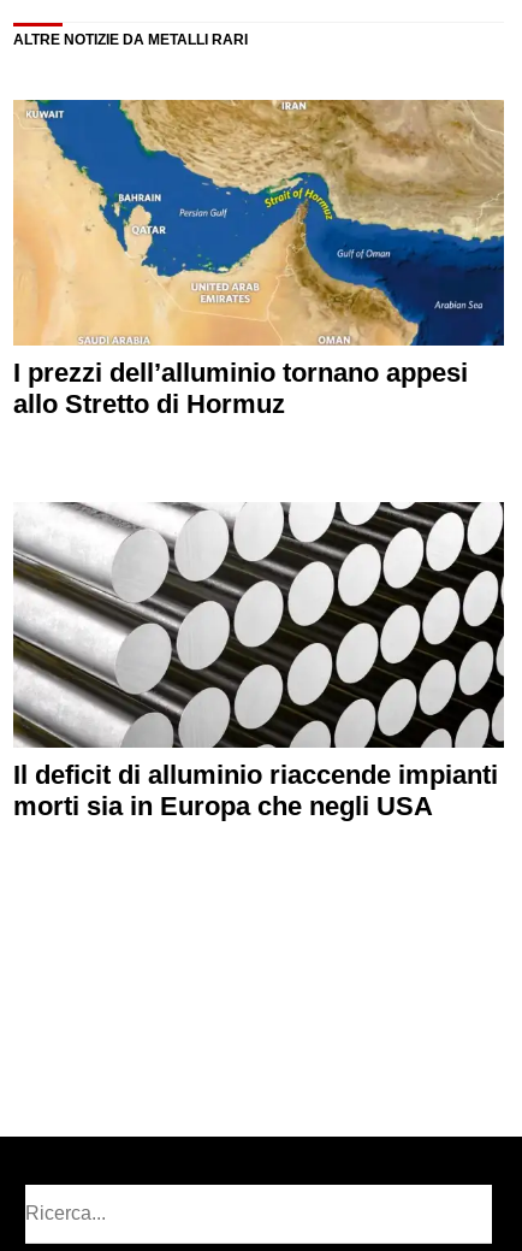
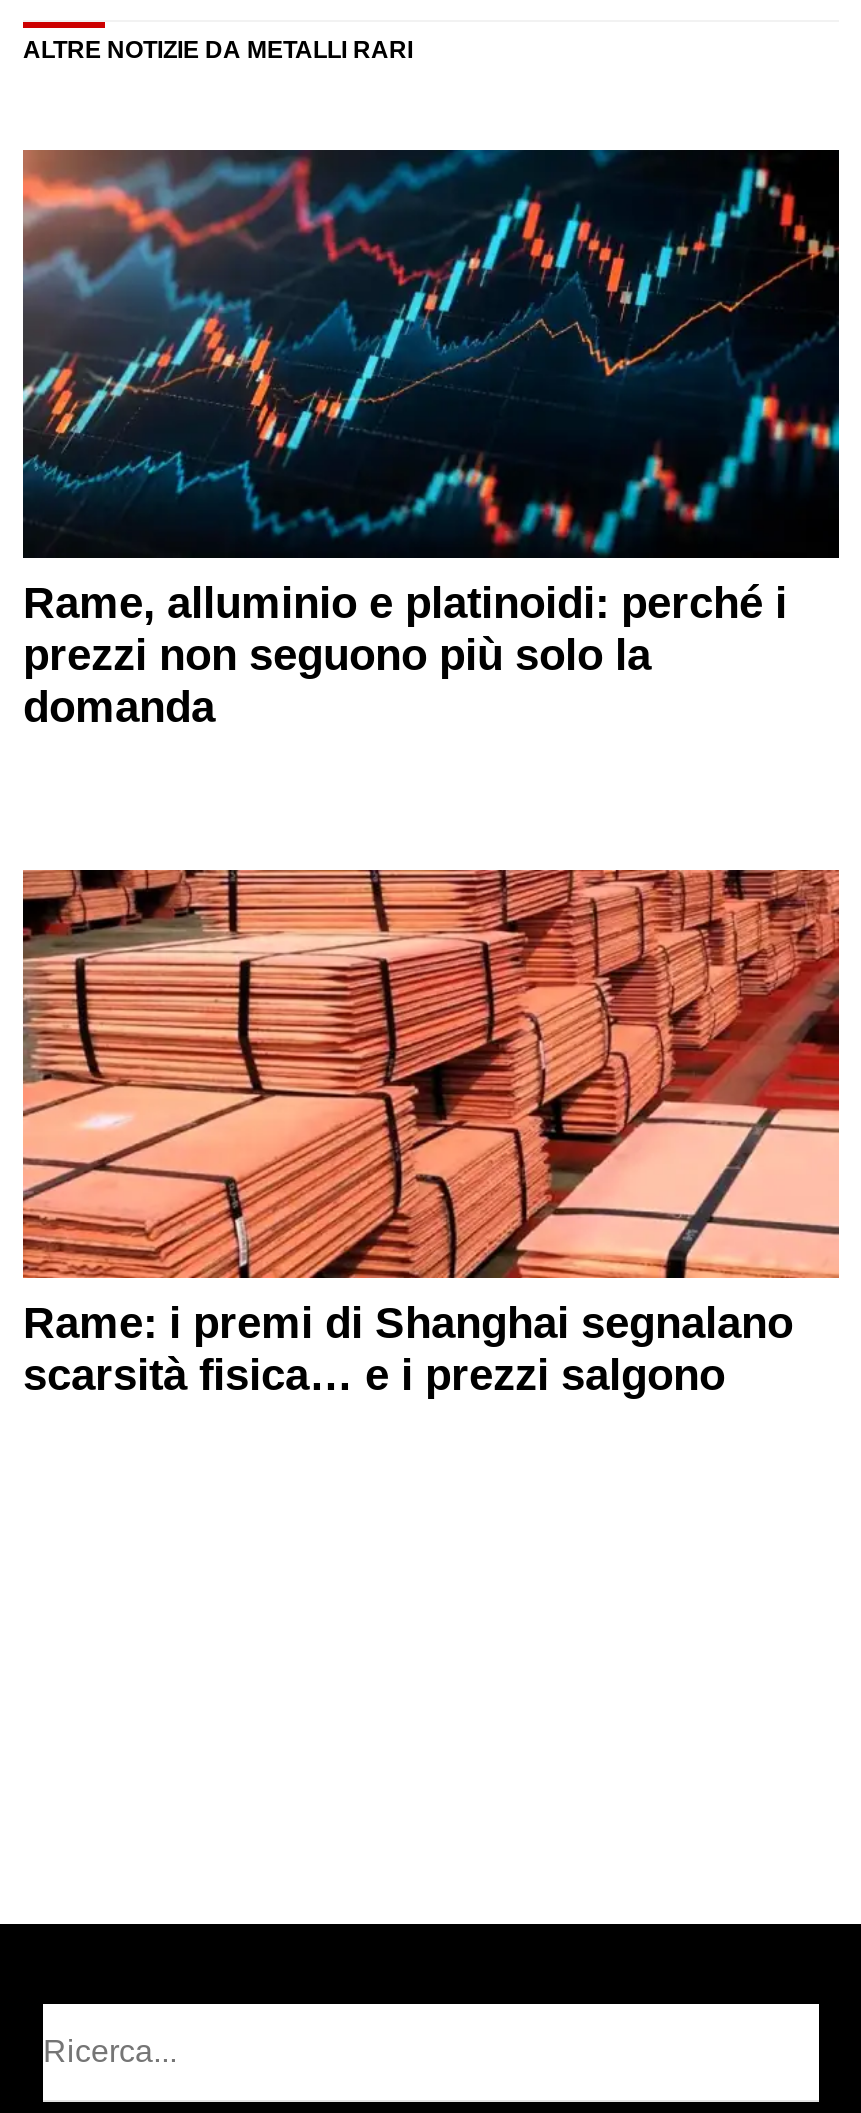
- [image]
- I prezzi dell’alluminio tornano appesi
- allo Stretto di Hormuz
+ [image]
+ Rame, alluminio e platinoidi: perché i
+ prezzi non seguono più solo la
+ domanda

- [image]
- Il deficit di alluminio riaccende impianti
- morti sia in Europa che negli USA
+ [image]
+ Rame: i premi di Shanghai segnalano
+ scarsità fisica… e i prezzi salgono
